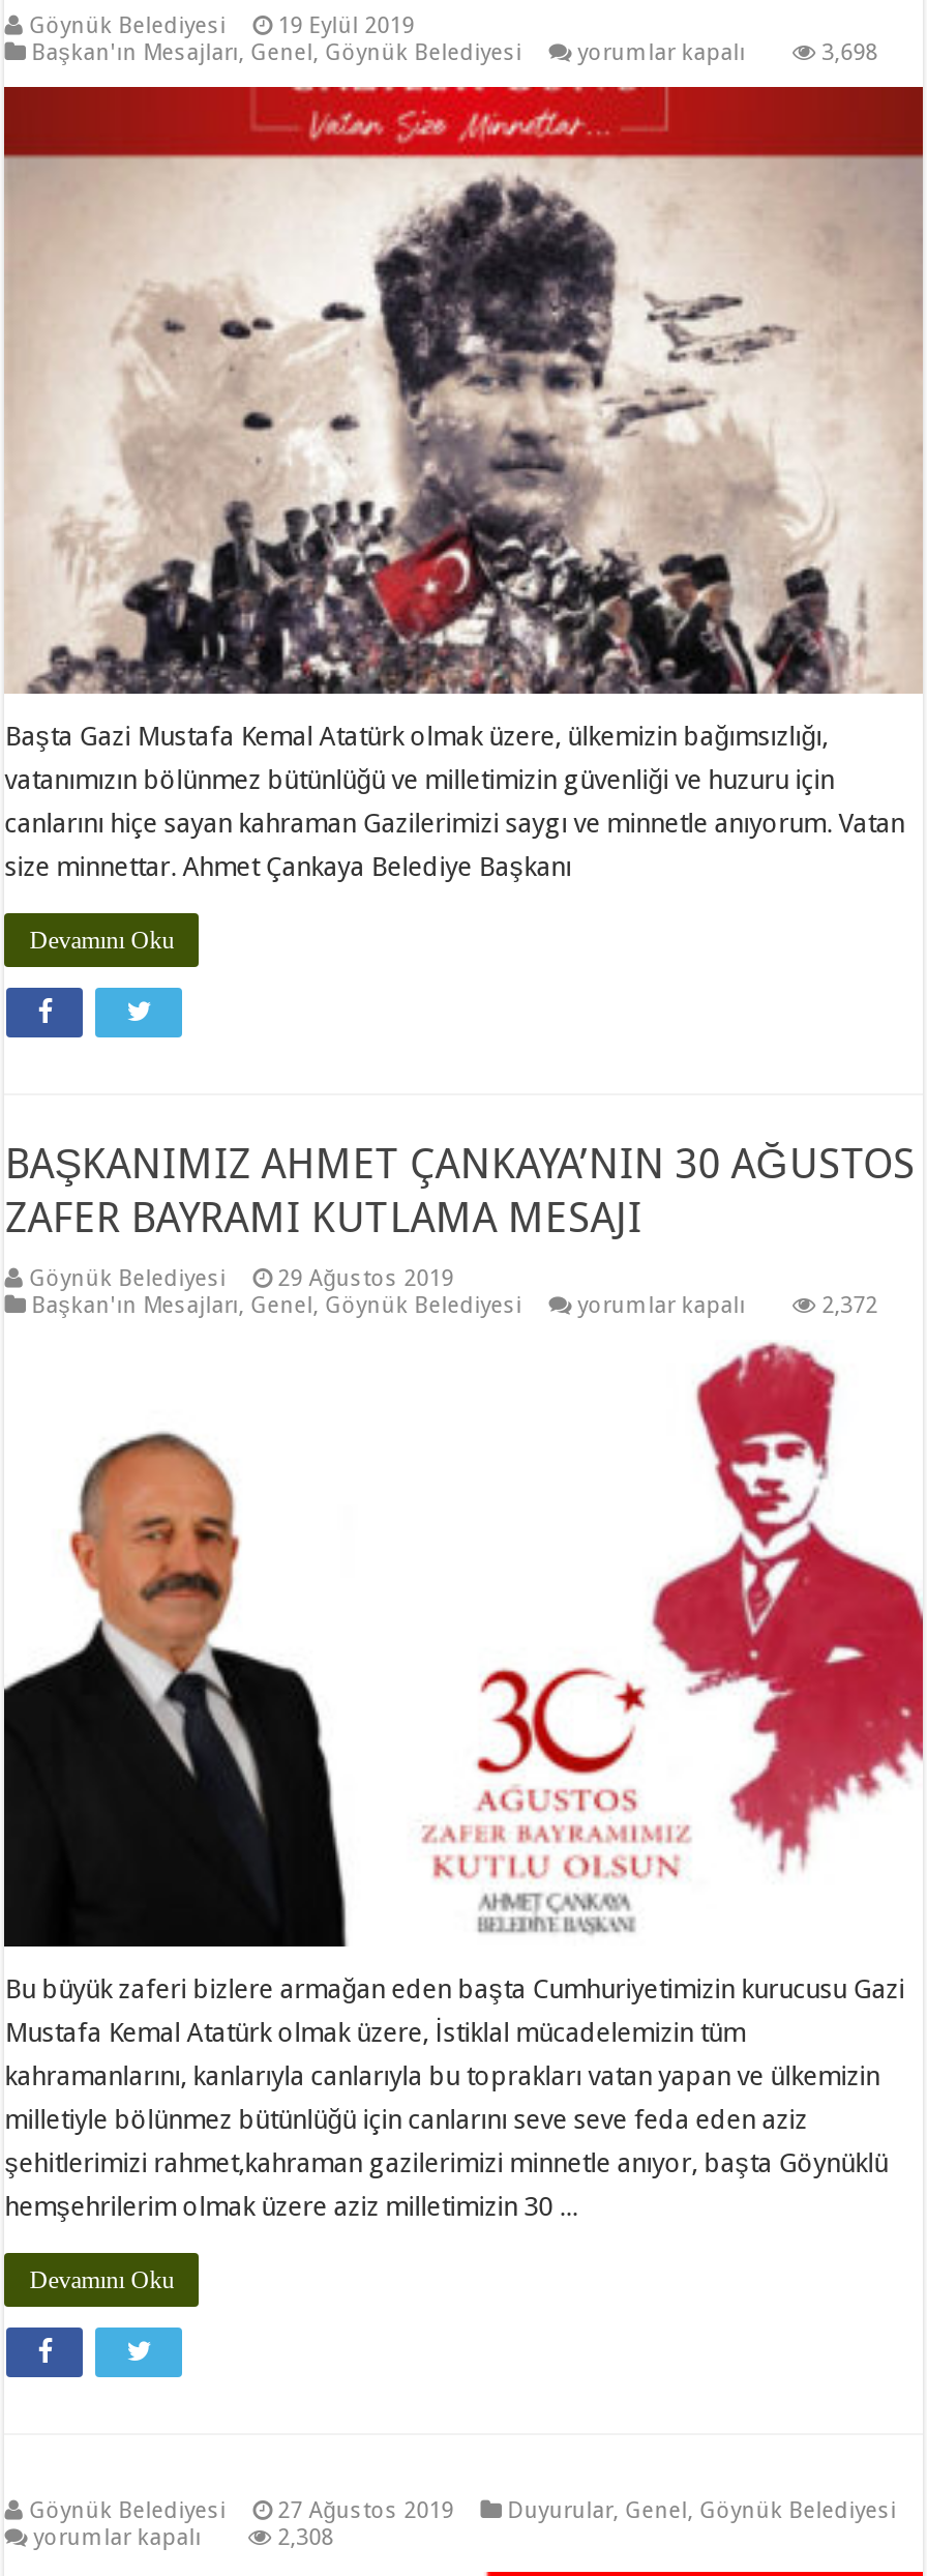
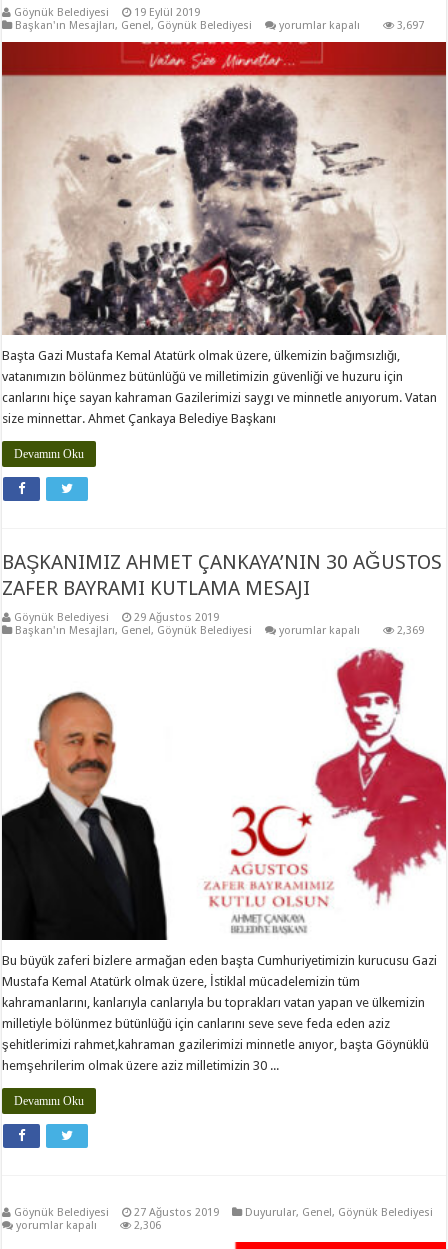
- 3,698
+ 3,697

- 2,372
+ 2,369

- 2,308
+ 2,306
